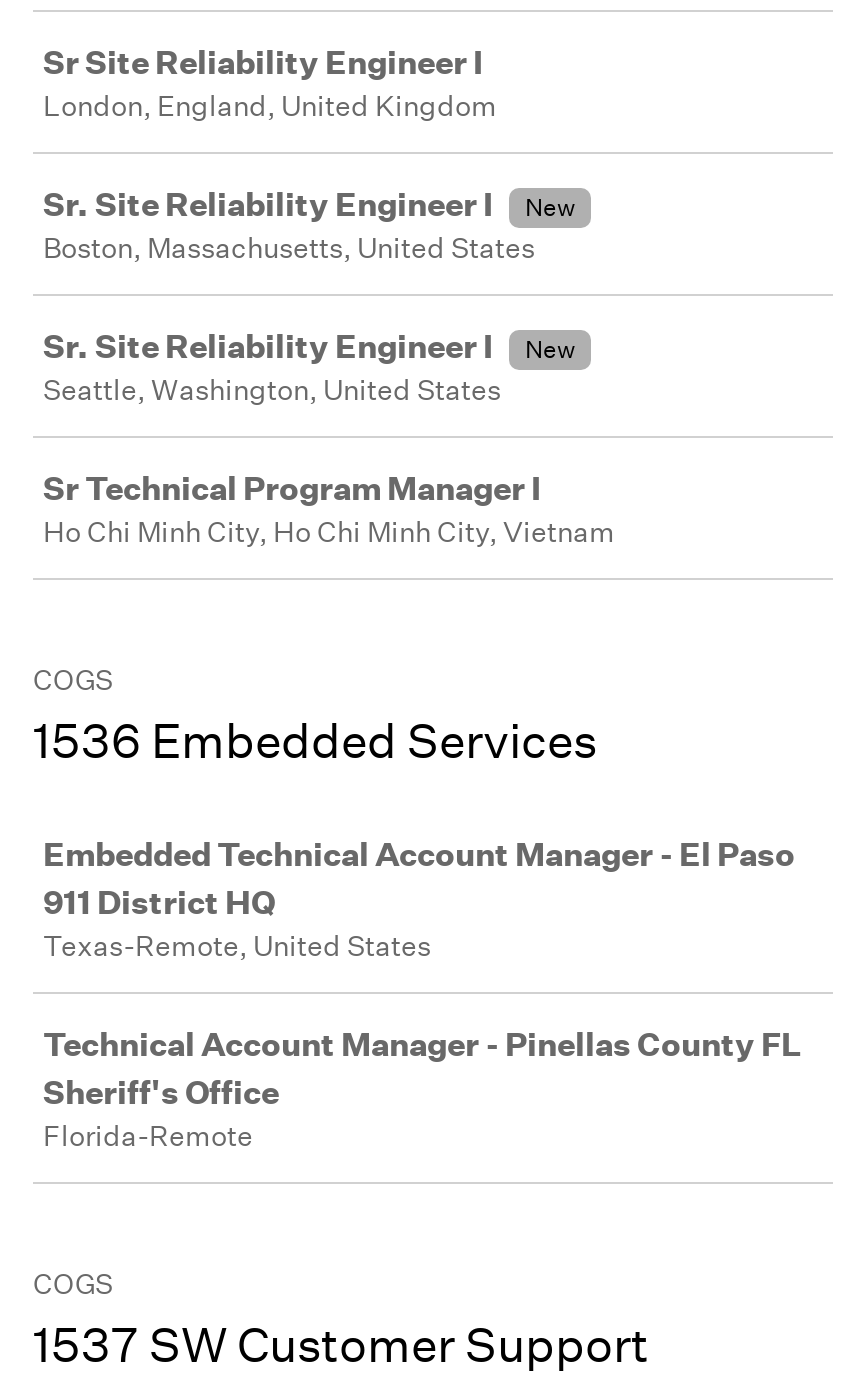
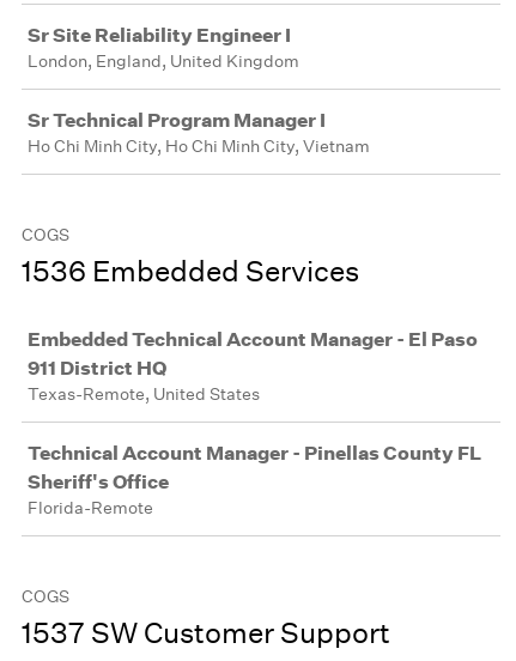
- Sr. Site Reliability Engineer I
- New
- Boston, Massachusetts, United States
- Sr. Site Reliability Engineer I
- New
- Seattle, Washington, United States
